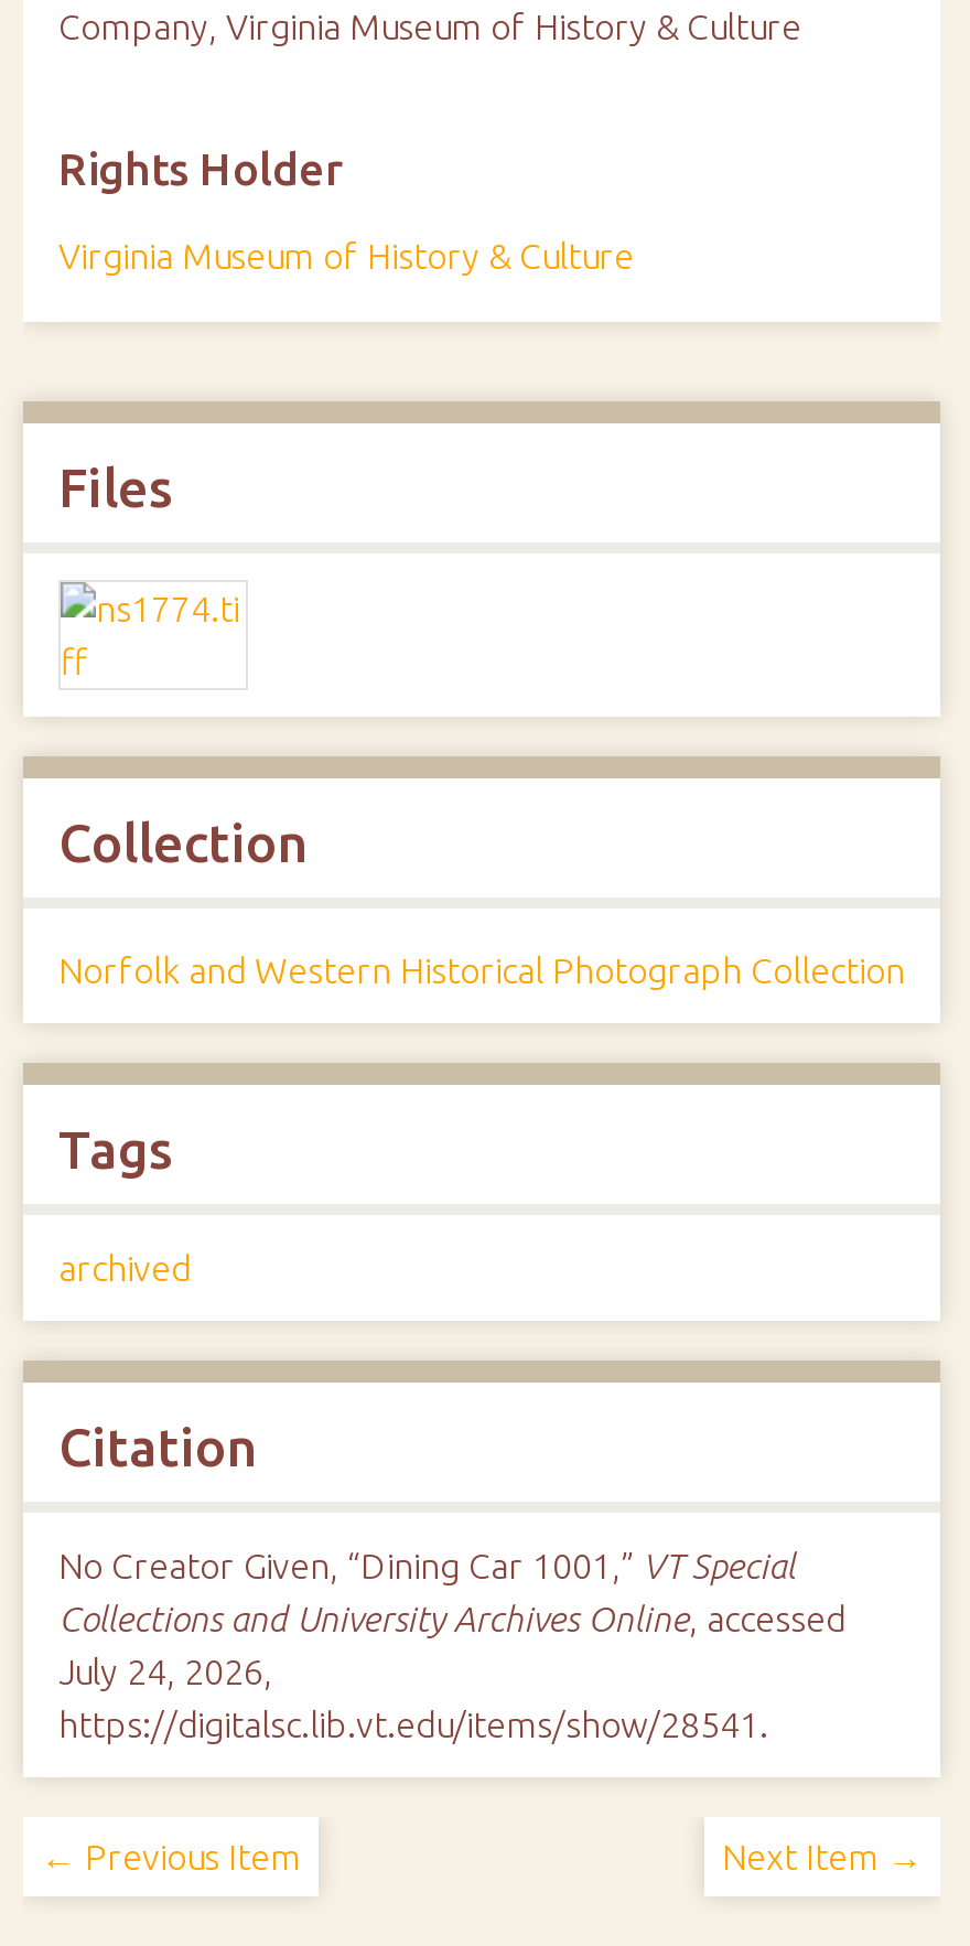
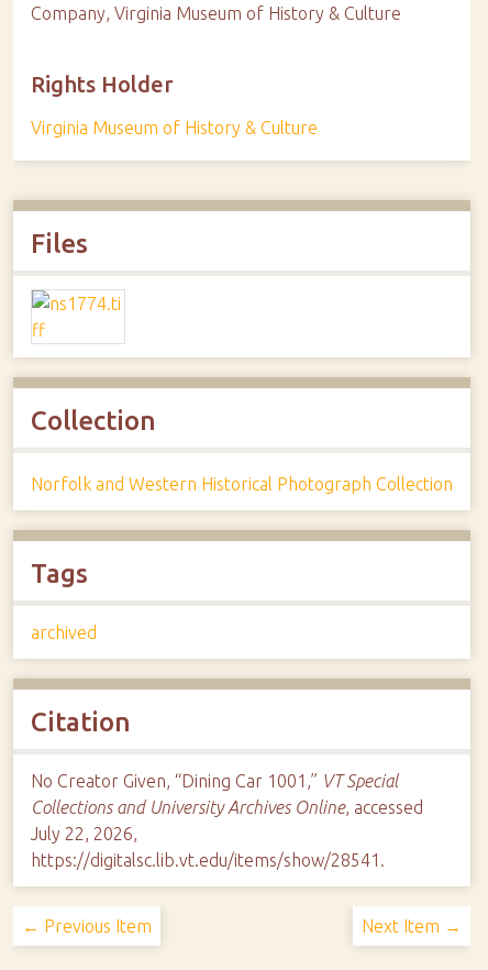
- July 24, 2026,
+ July 22, 2026,
